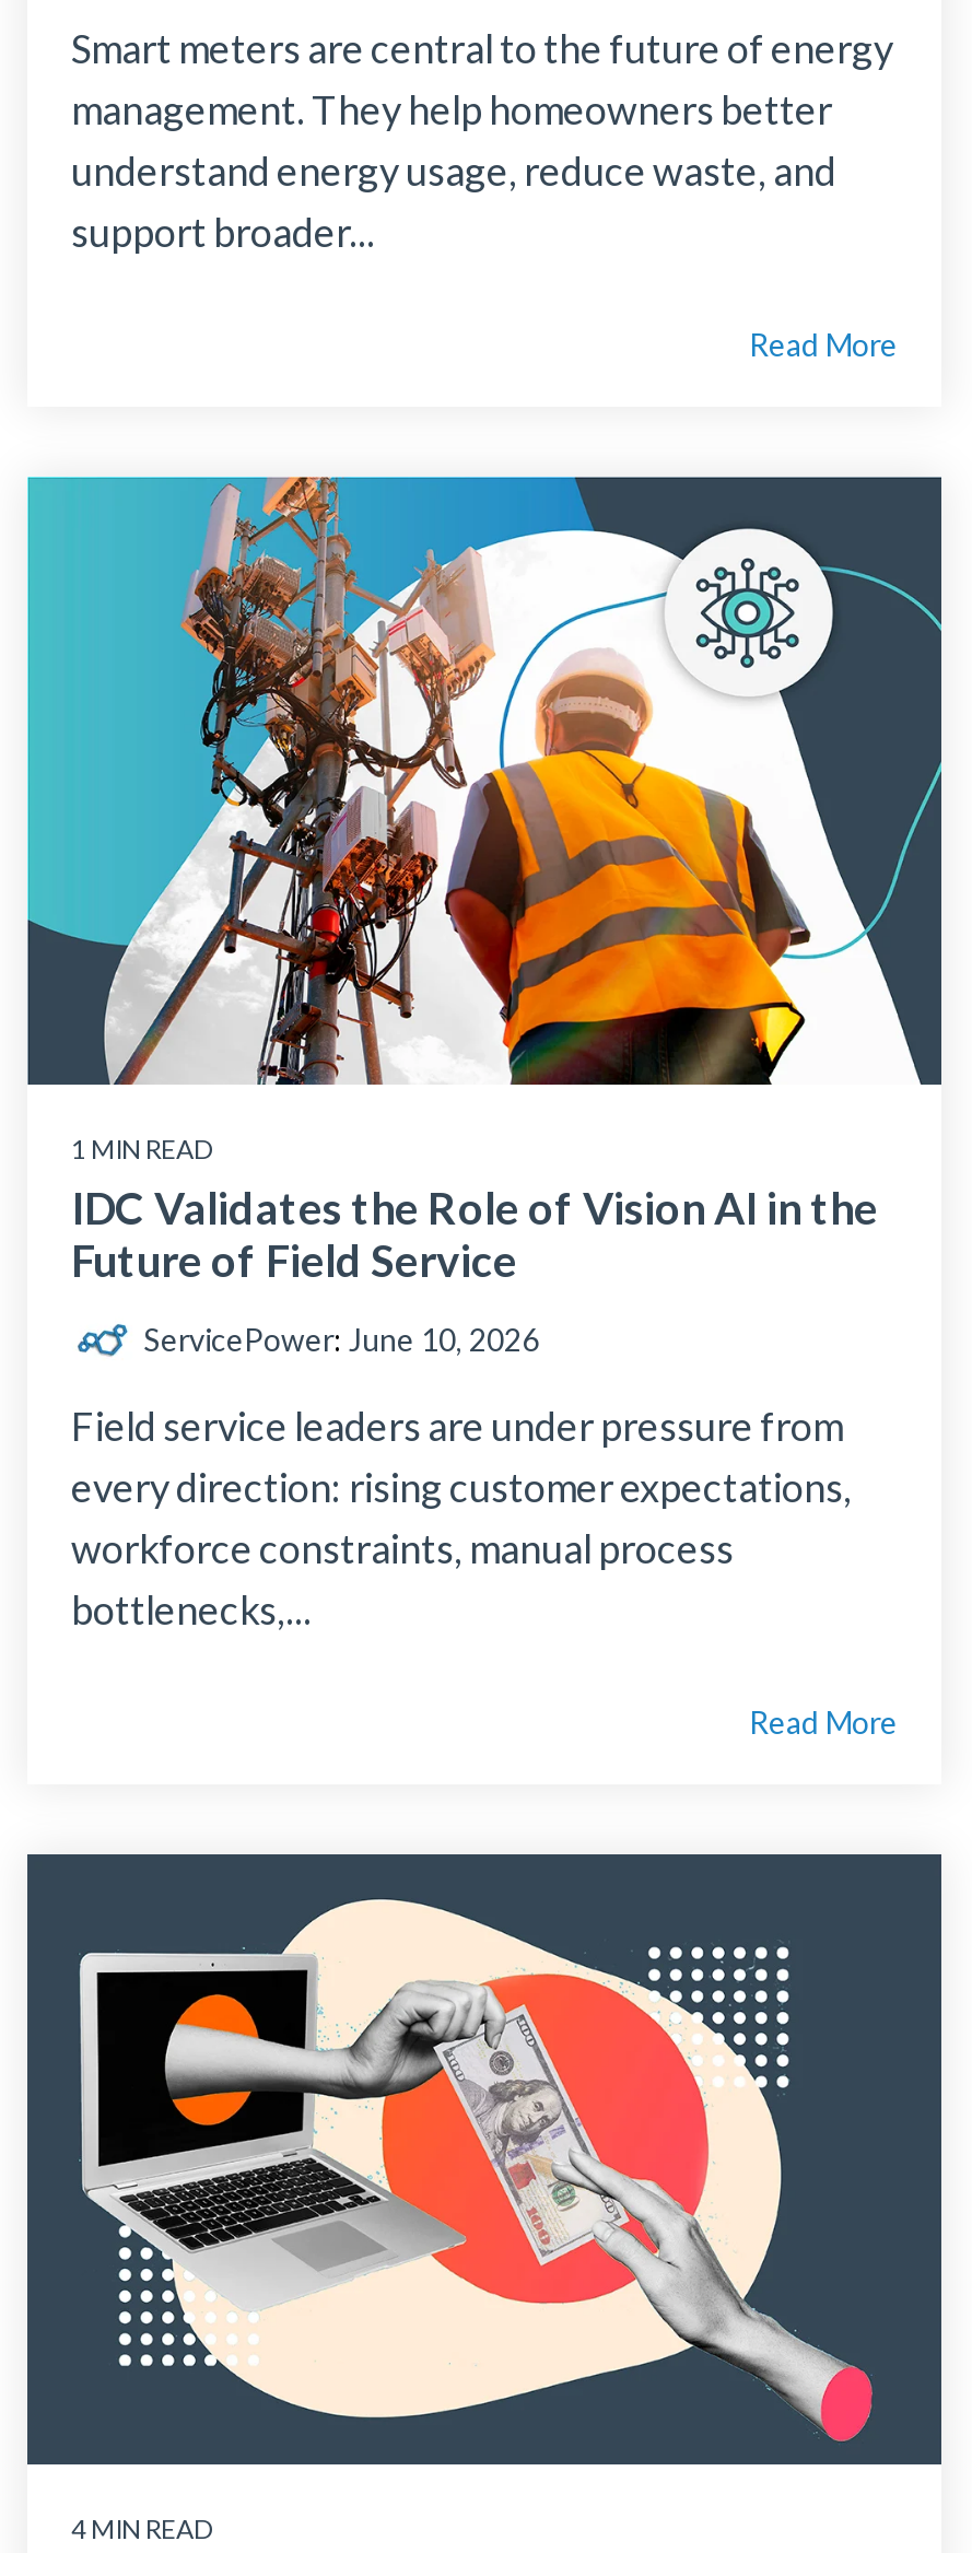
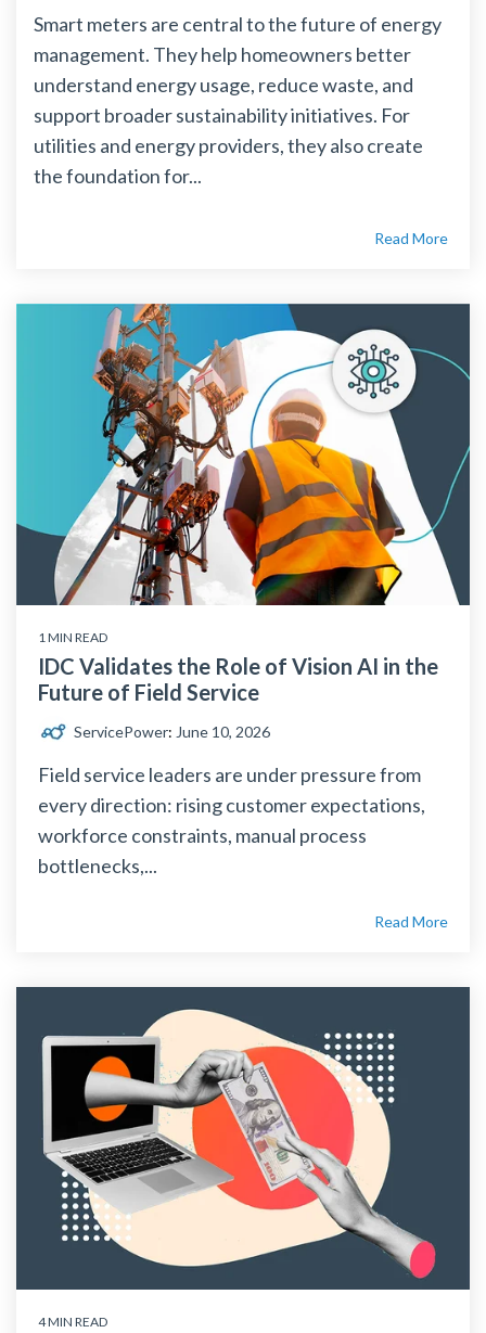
- support broader...
+ support broader sustainability initiatives. For
+ utilities and energy providers, they also create
+ the foundation for...
